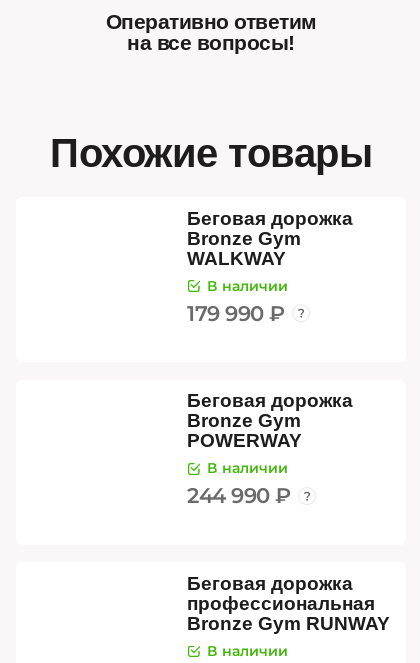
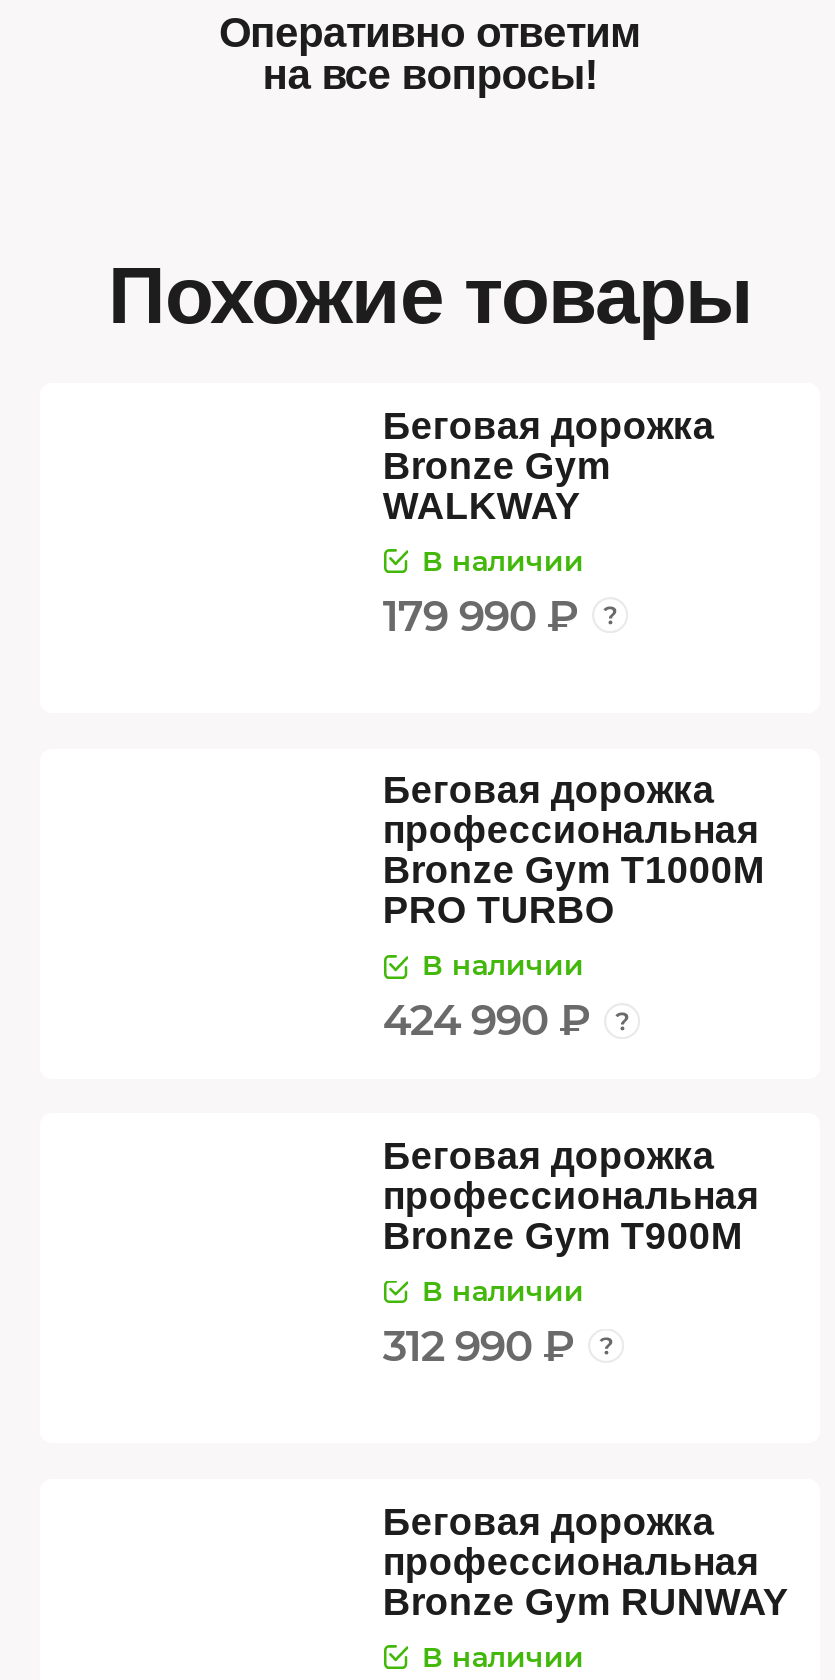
- Bronze Gym
- POWERWAY
+ профессиональная
+ Bronze Gym T1000M
+ PRO TURBO

- 244 990 ₽
+ 424 990 ₽
+ Беговая дорожка
+ профессиональная
+ Bronze Gym T900M
+ В наличии
+ 312 990 ₽
